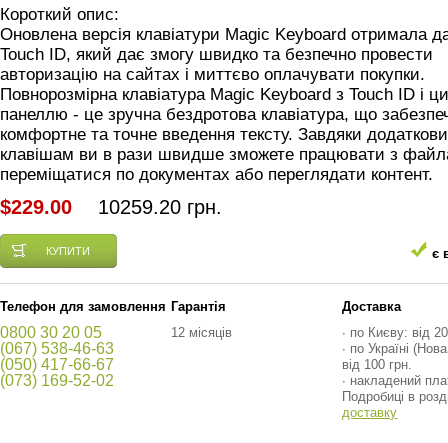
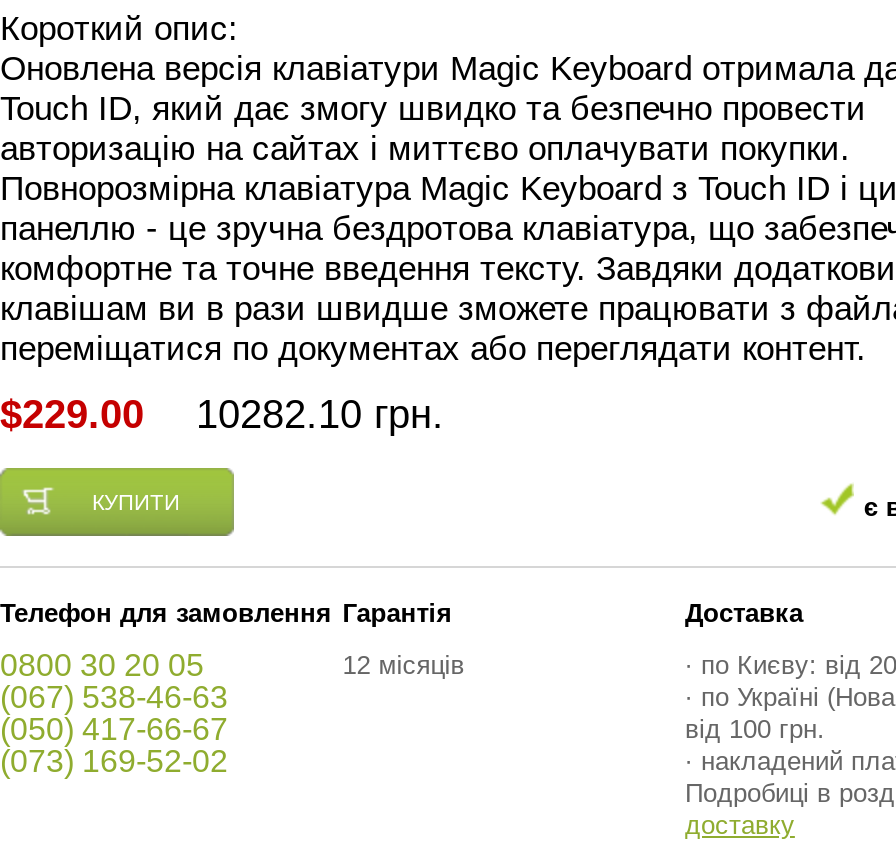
- $229.00 10259.20 грн.
+ $229.00 10282.10 грн.
